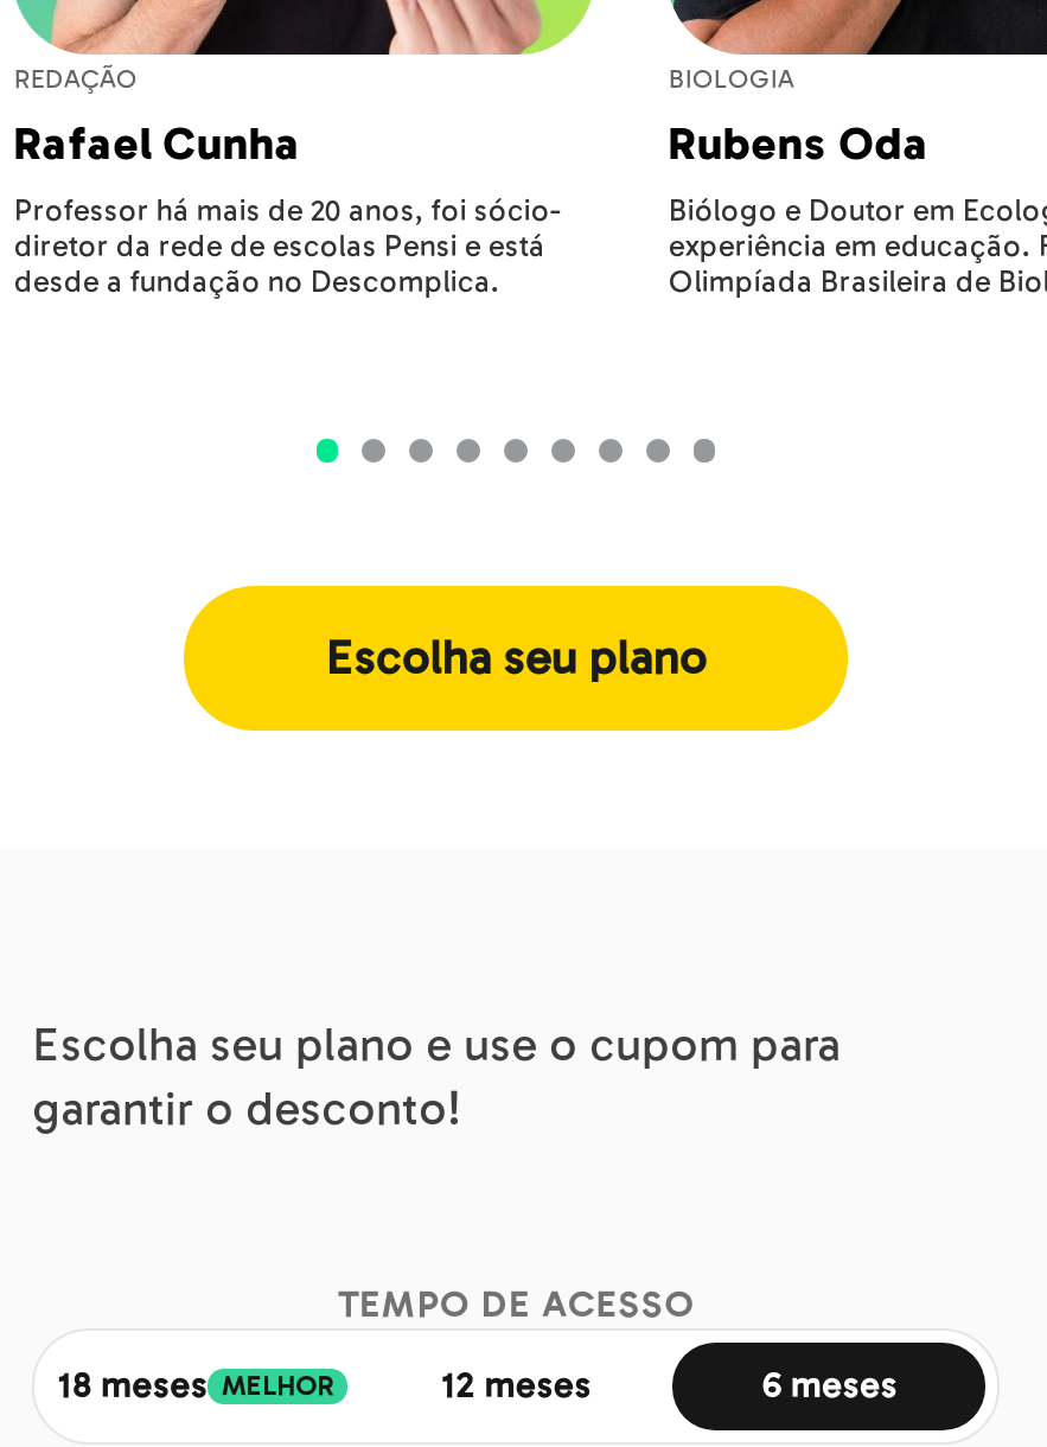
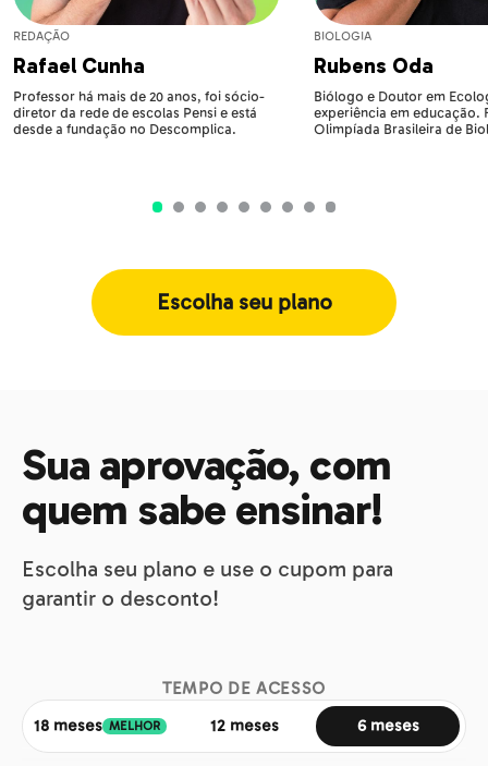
+ Sua aprovação, com
+ quem sabe ensinar!
